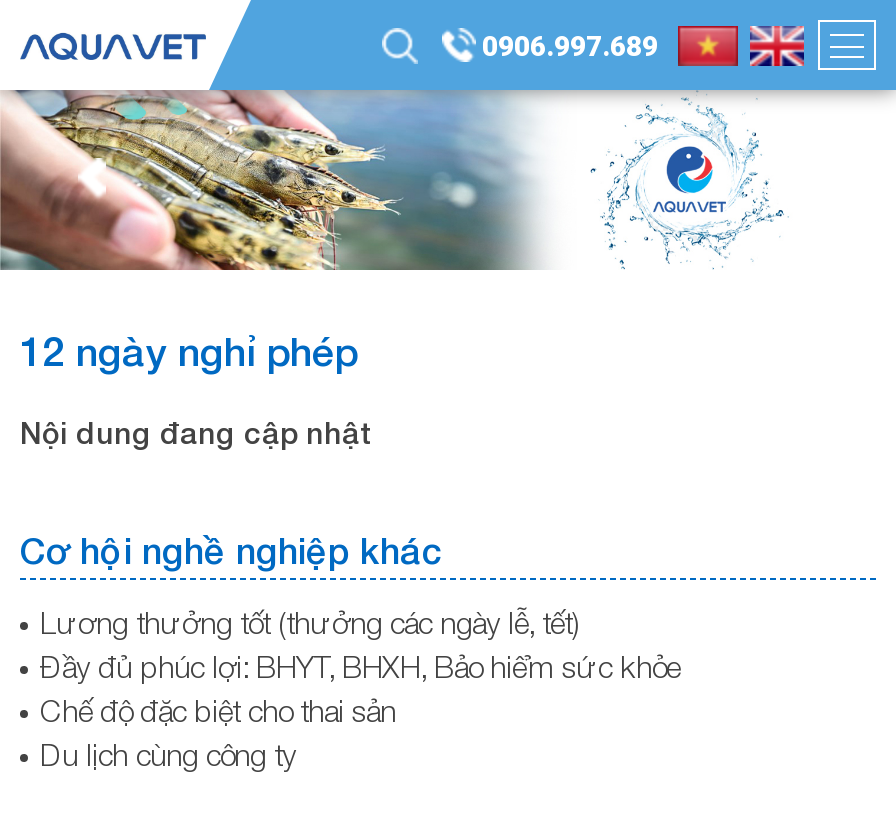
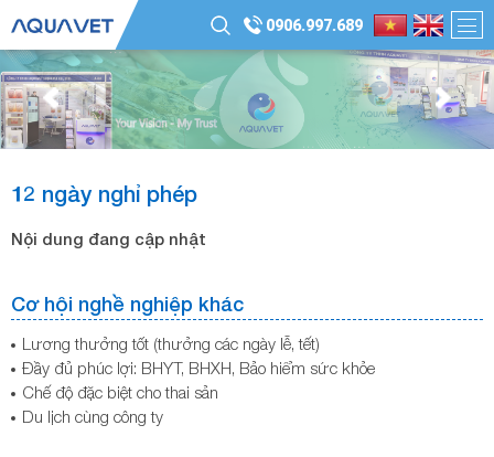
- [image]
+ [image]
